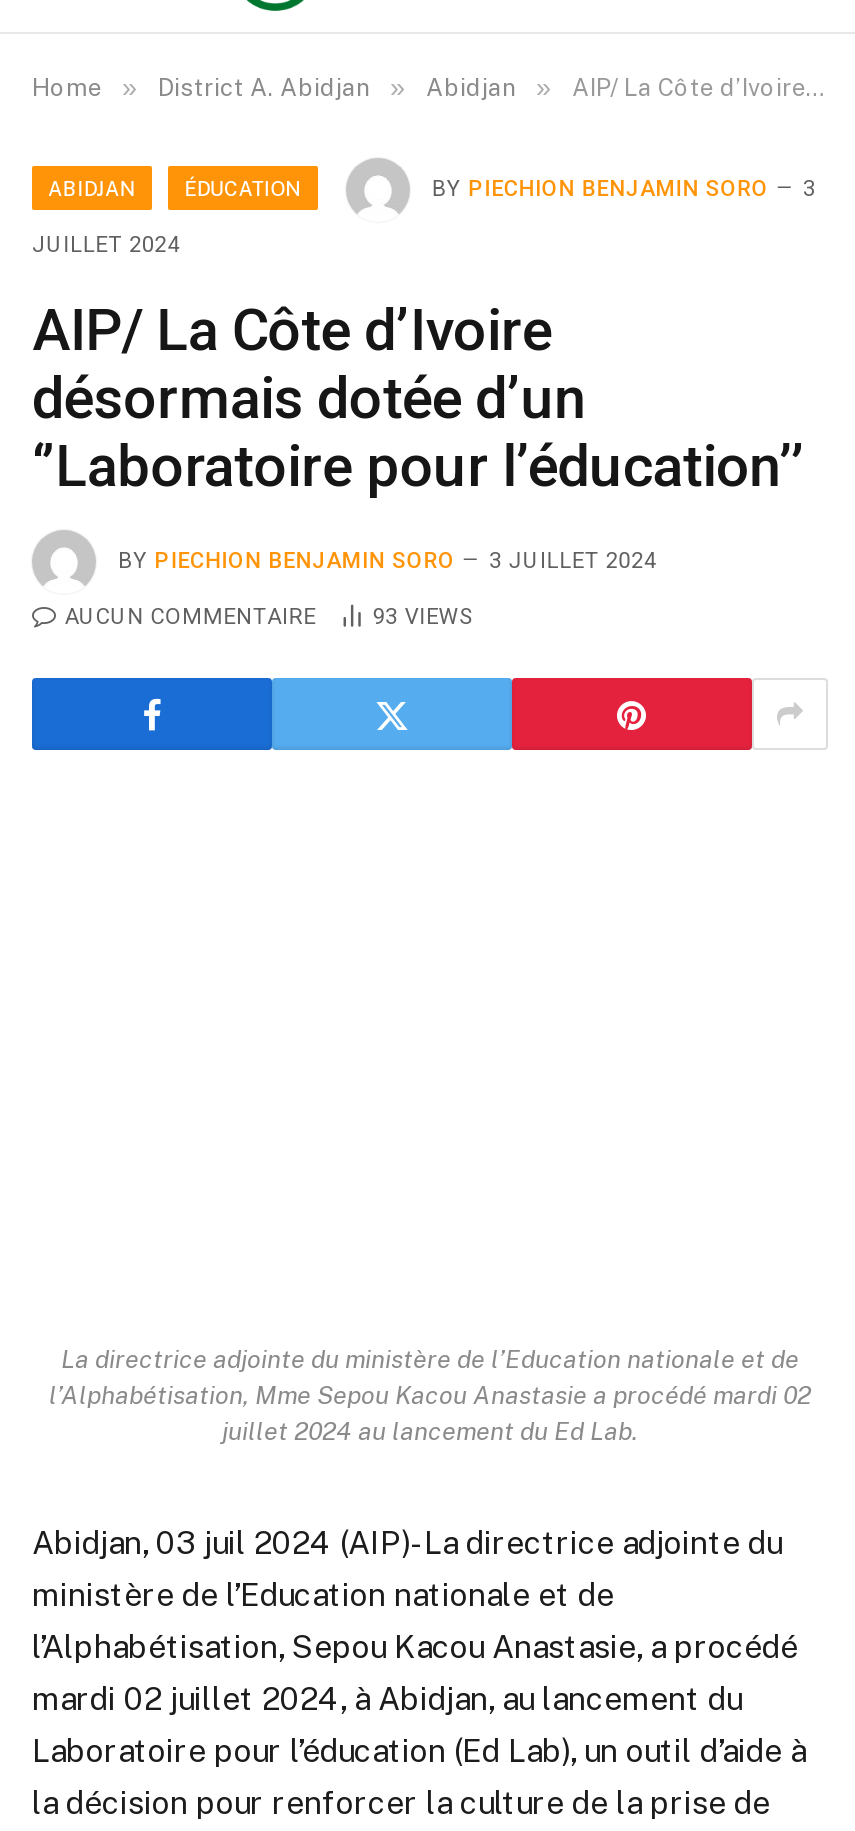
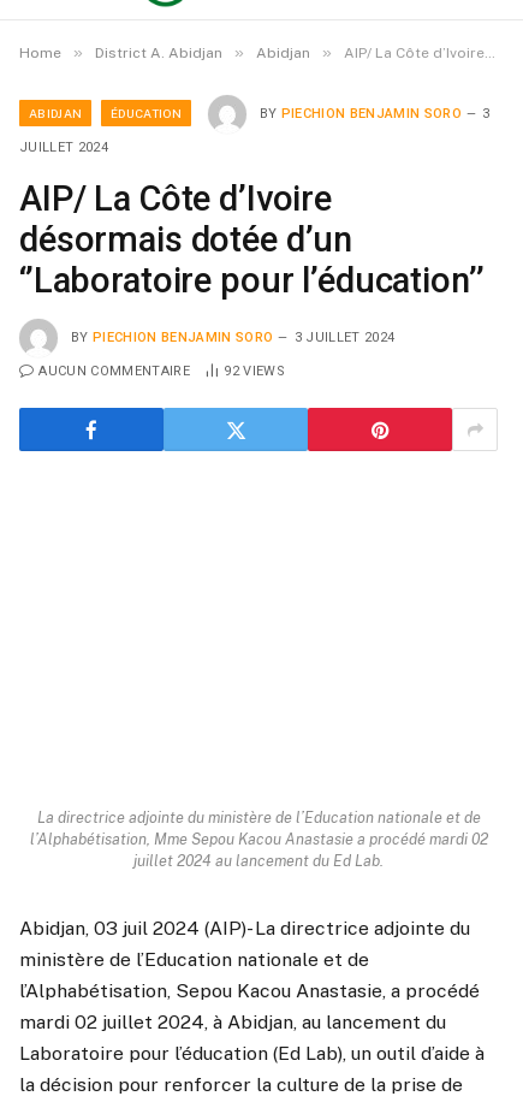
- 93 VIEWS
+ 92 VIEWS
